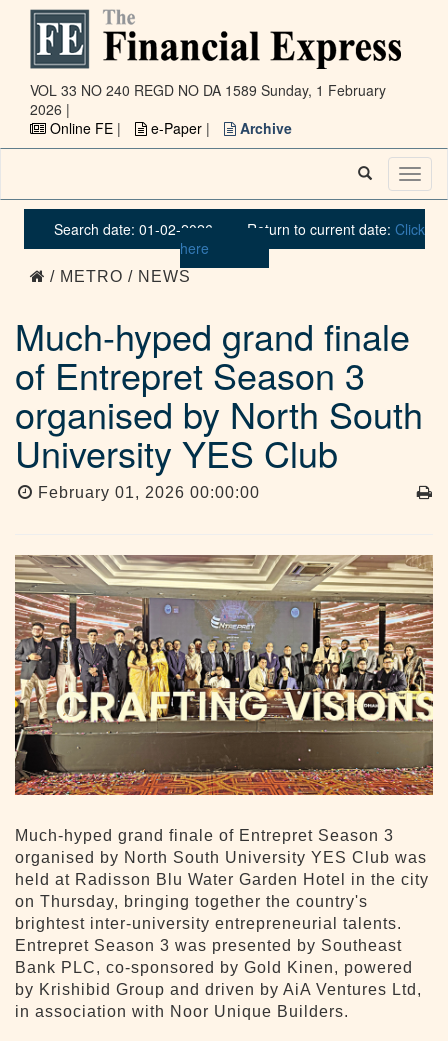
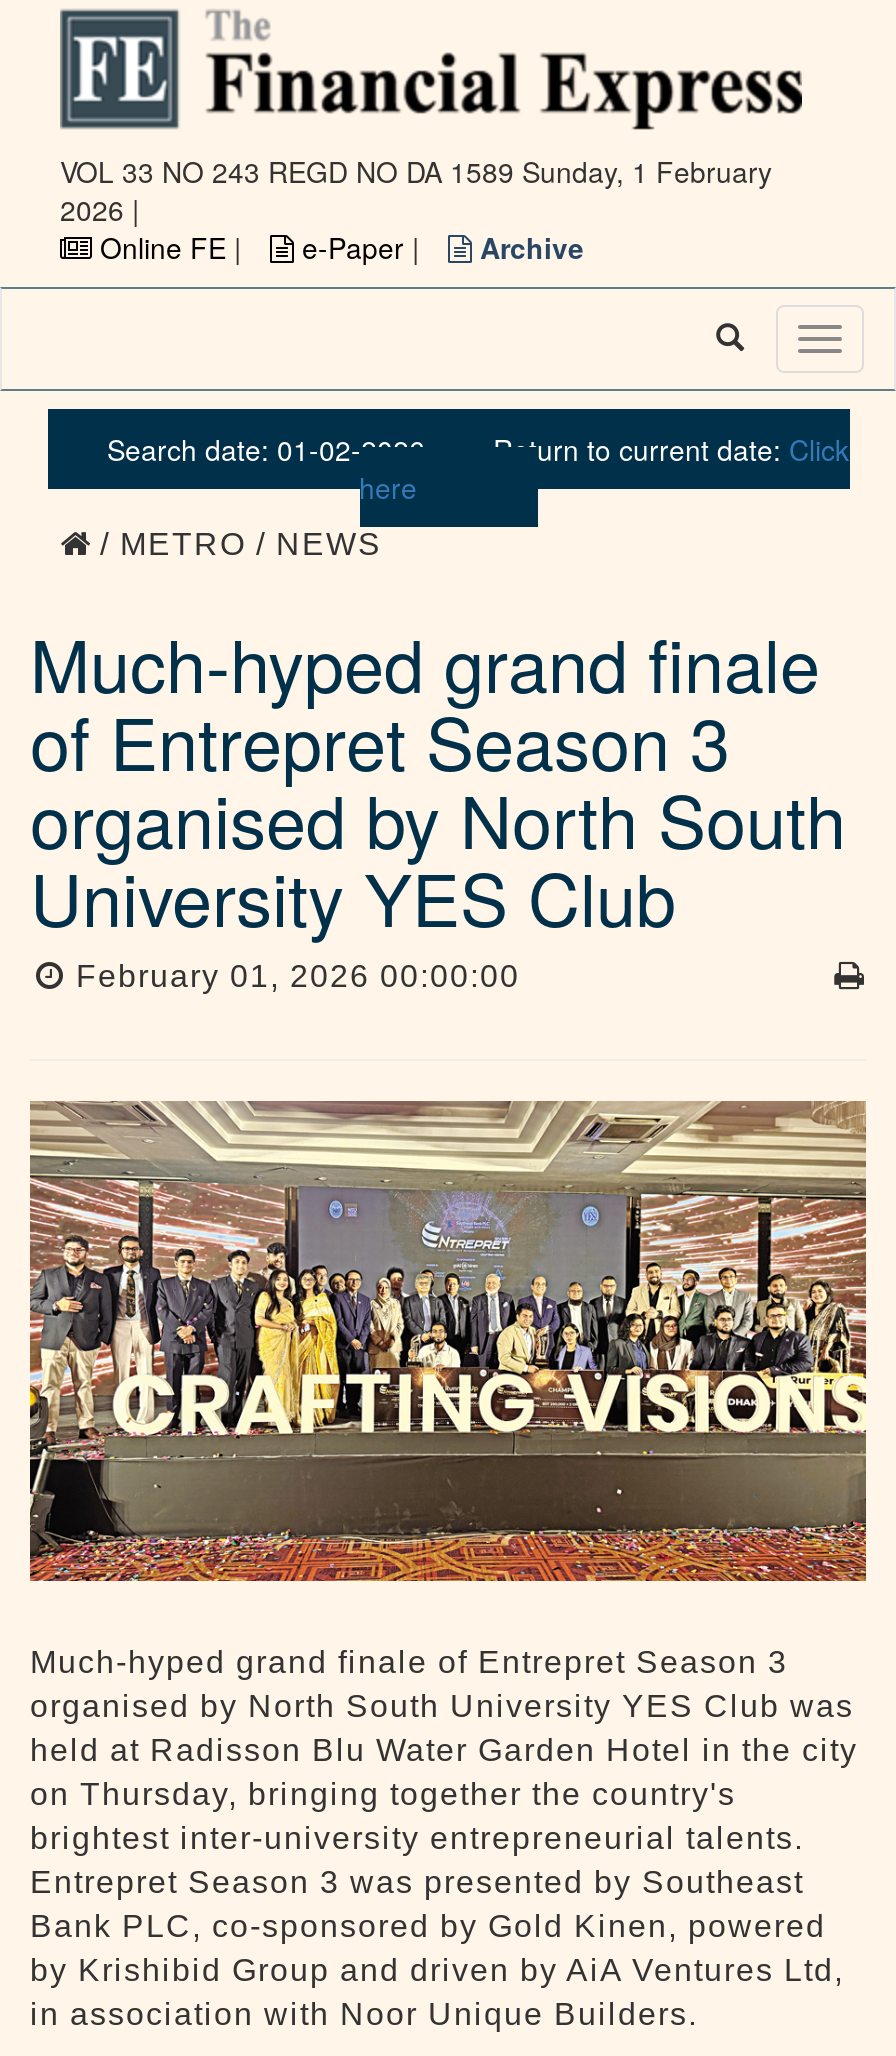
- VOL 33 NO 240 REGD NO DA 1589 Sunday, 1 February
+ VOL 33 NO 243 REGD NO DA 1589 Sunday, 1 February
